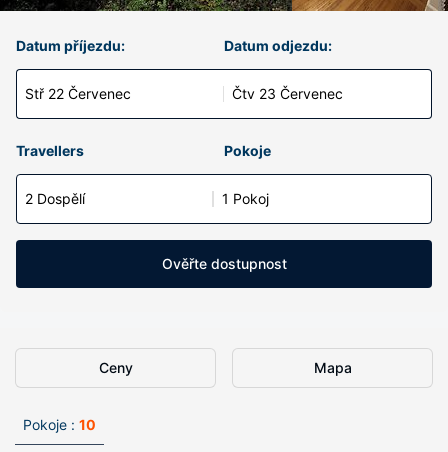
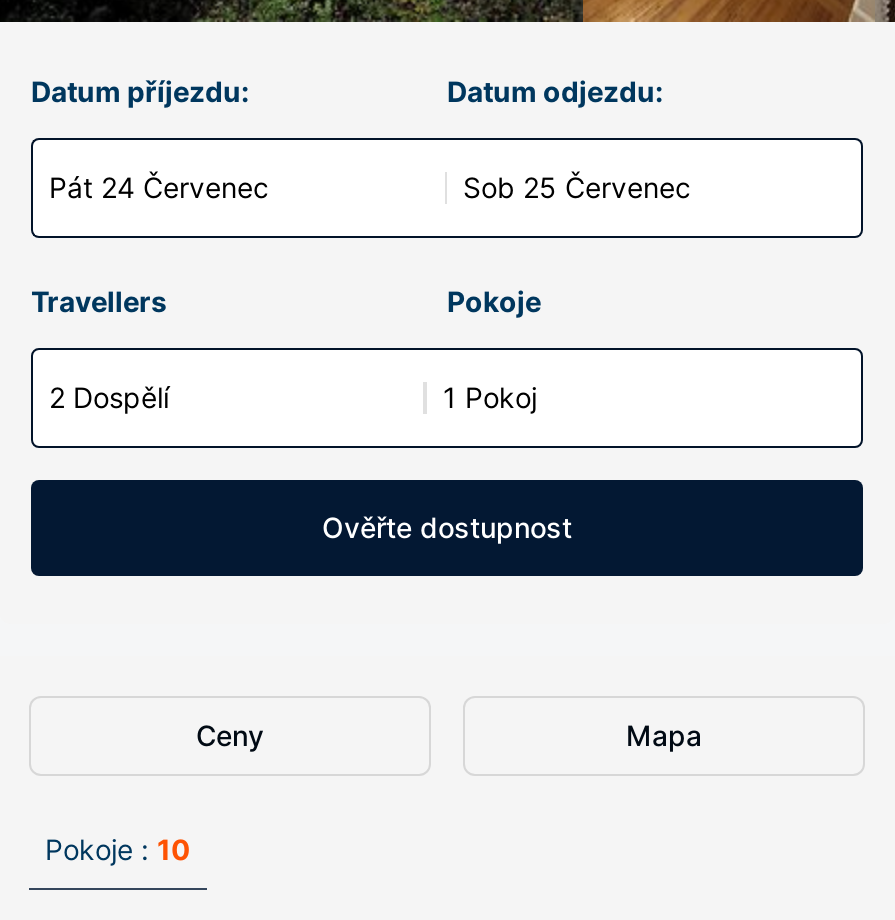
- Stř 22 Červenec
+ Pát 24 Červenec

- Čtv 23 Červenec
+ Sob 25 Červenec
